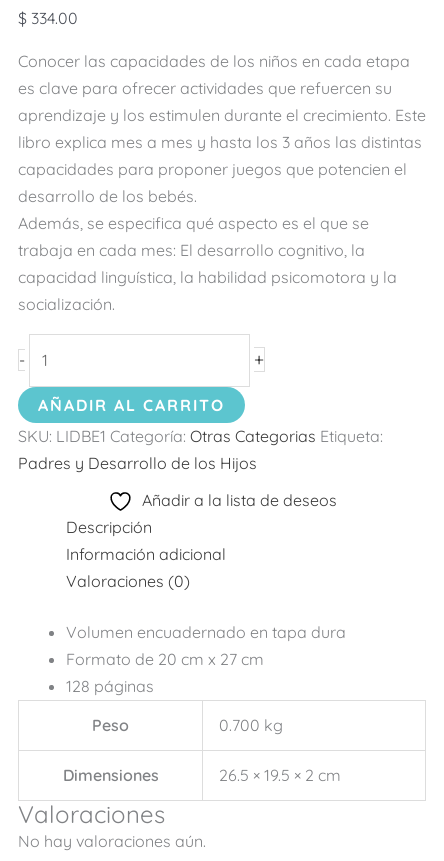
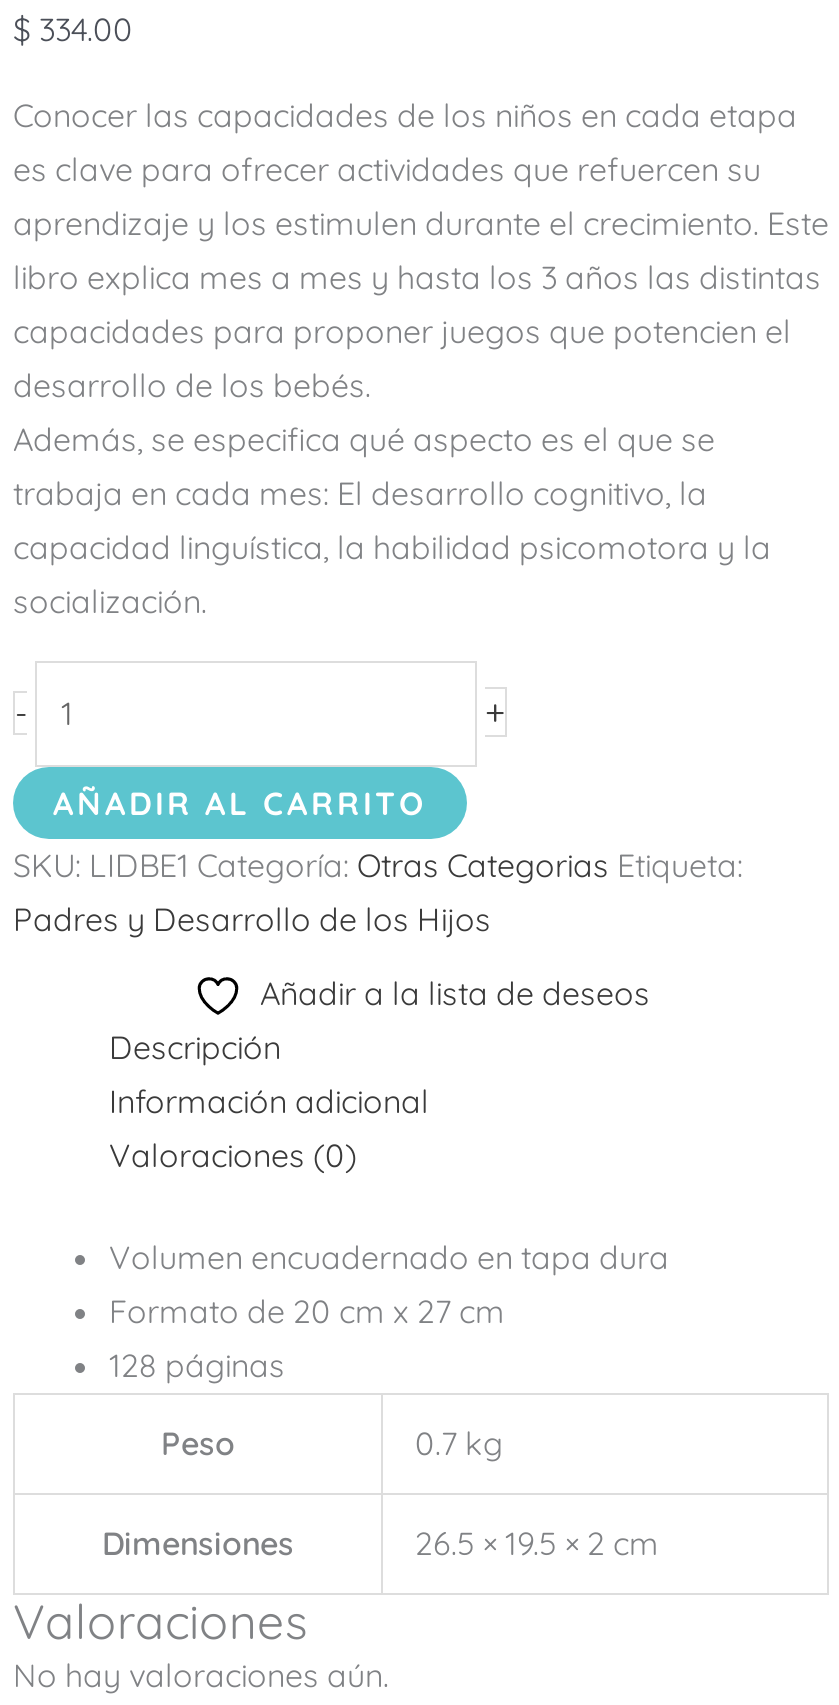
- 0.700 kg
+ 0.7 kg
